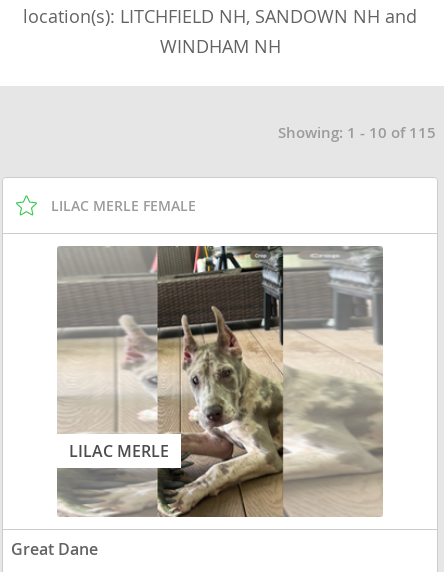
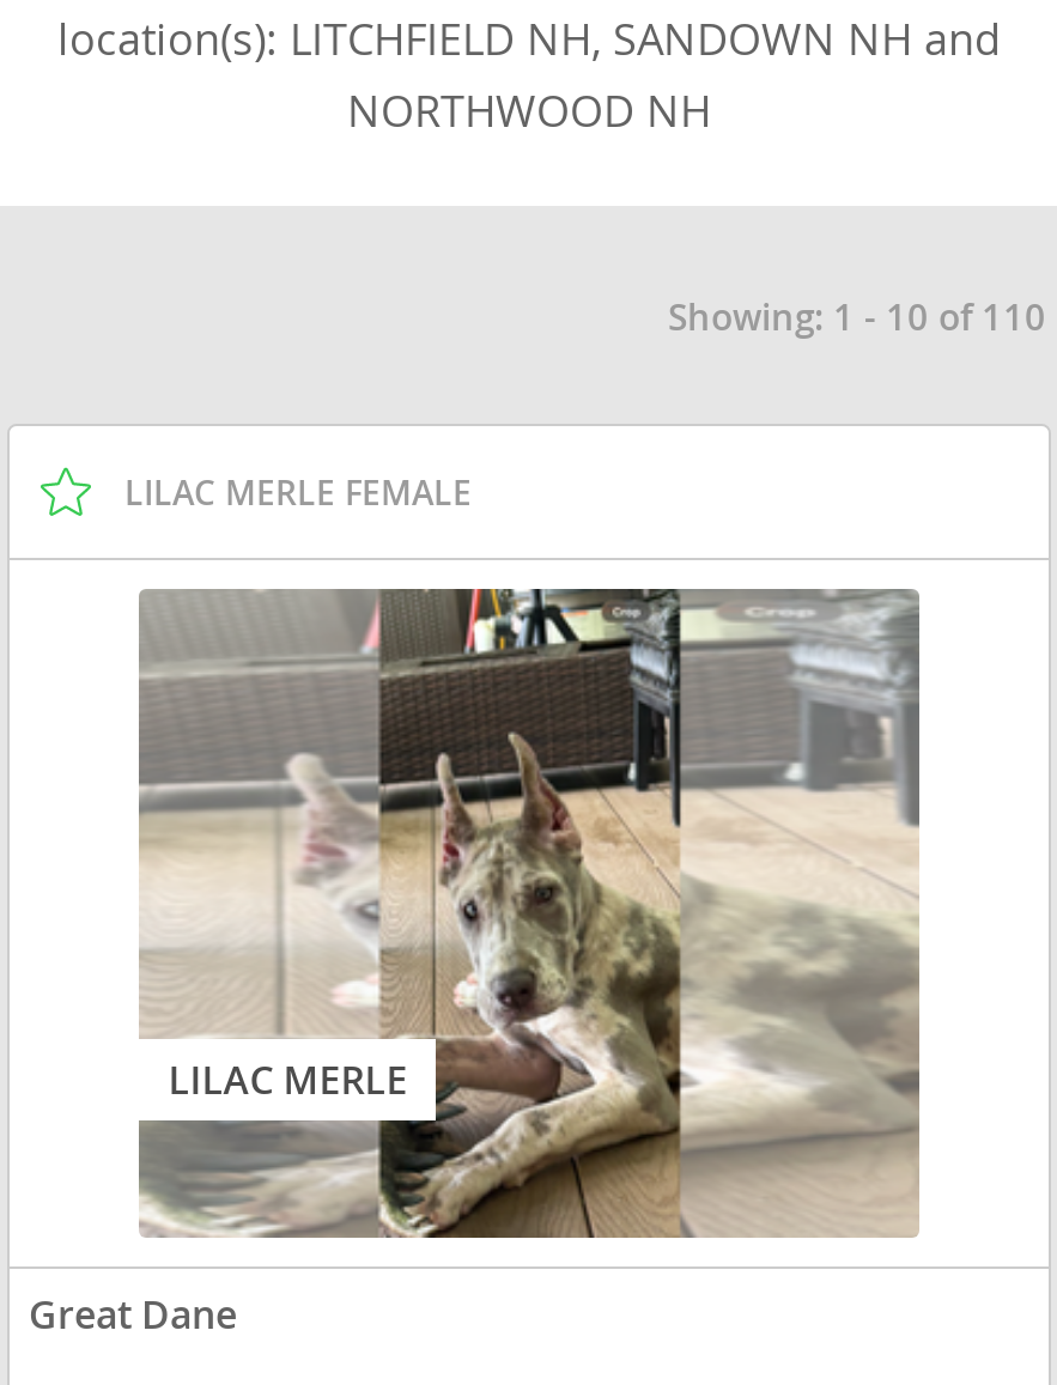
- WINDHAM NH
+ NORTHWOOD NH

- Showing: 1 - 10 of 115
+ Showing: 1 - 10 of 110
